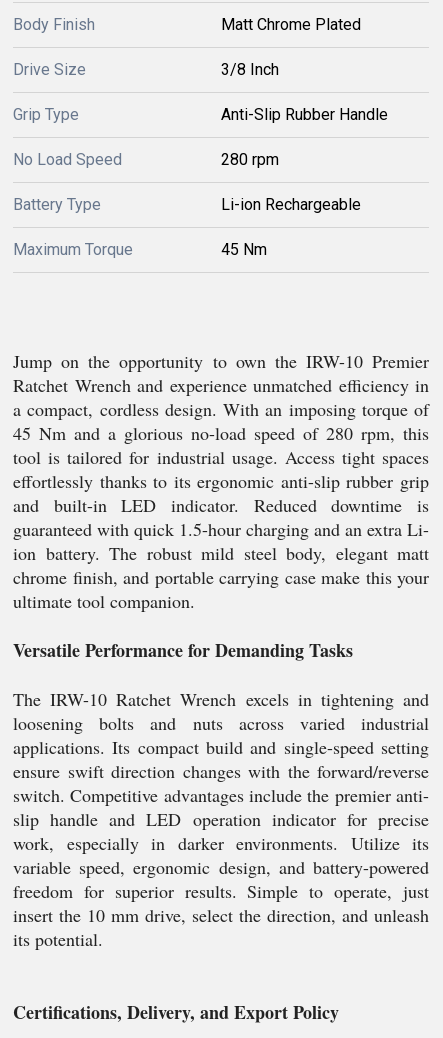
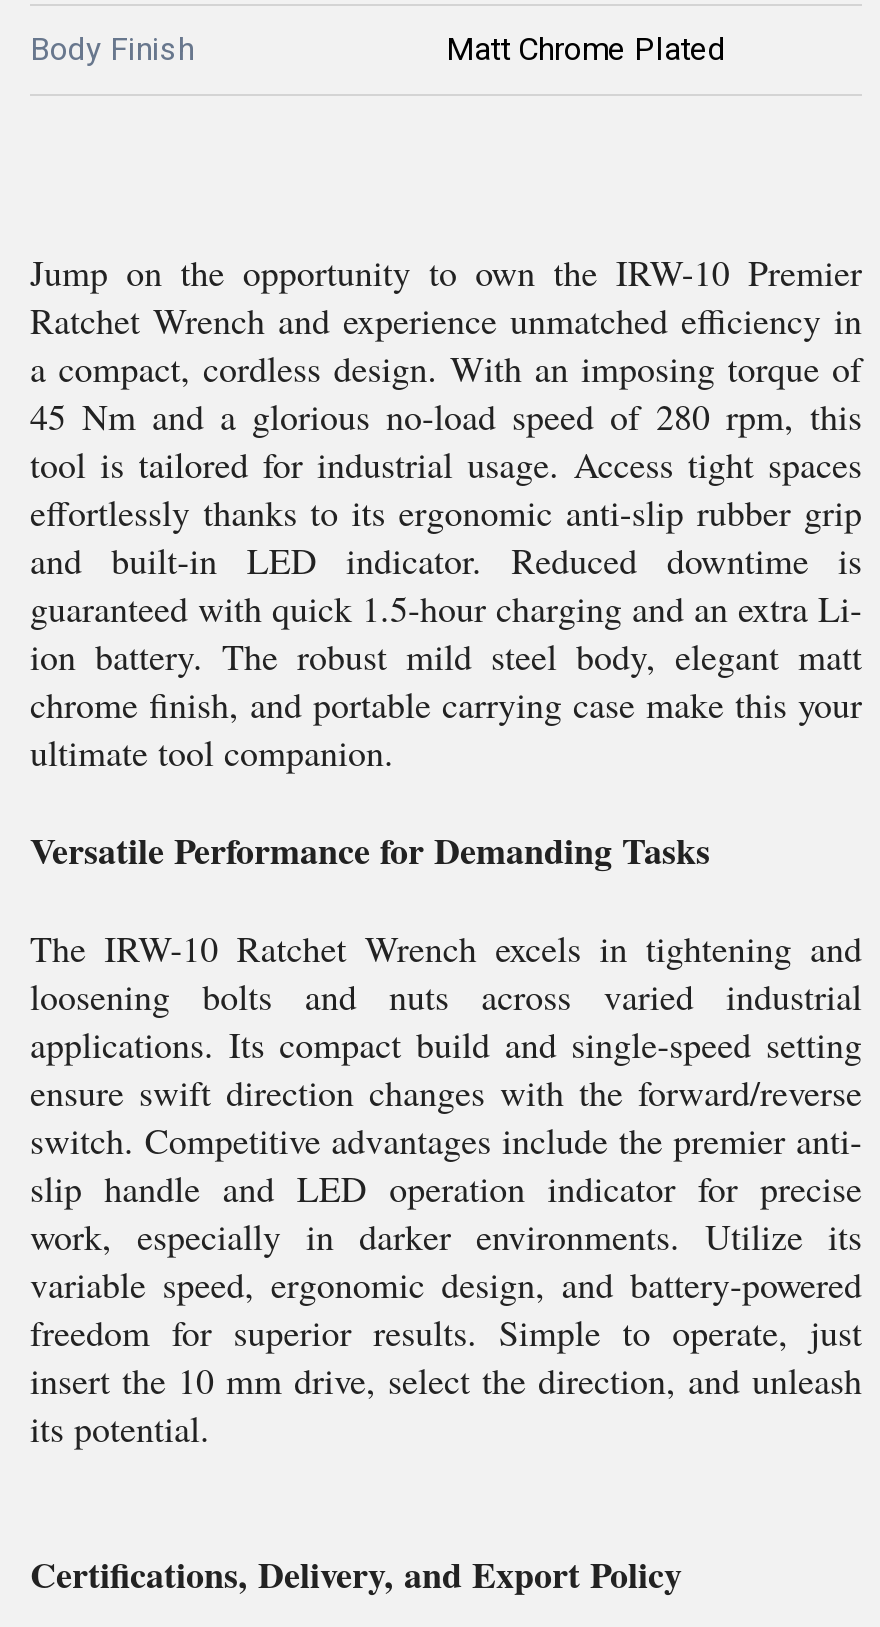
- Drive Size
- 3/8 Inch
- Grip Type
- Anti-Slip Rubber Handle
- No Load Speed
- 280 rpm
- Battery Type
- Li-ion Rechargeable
- Maximum Torque
- 45 Nm
